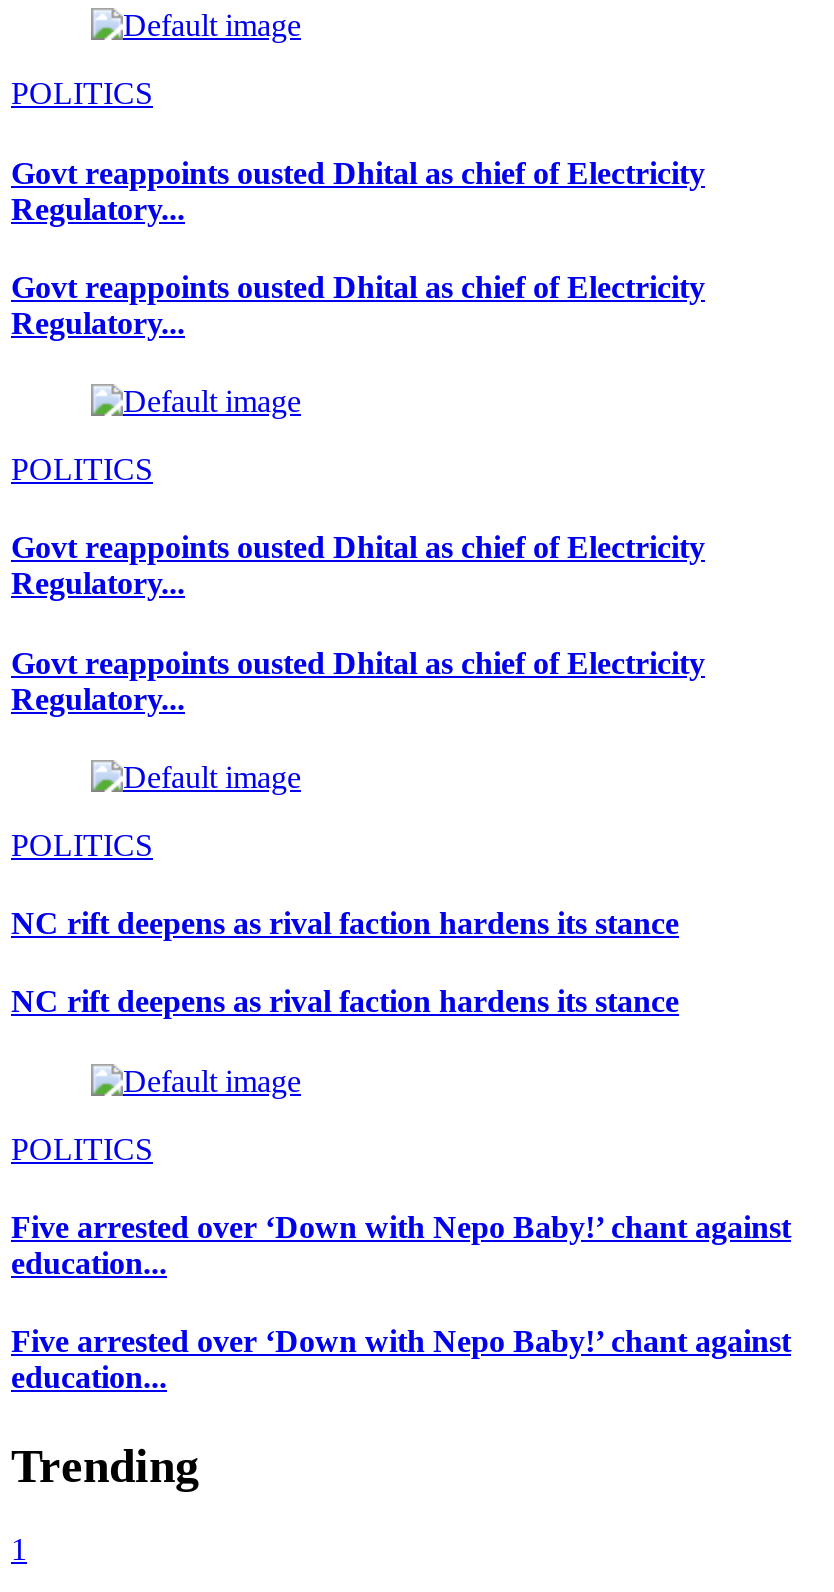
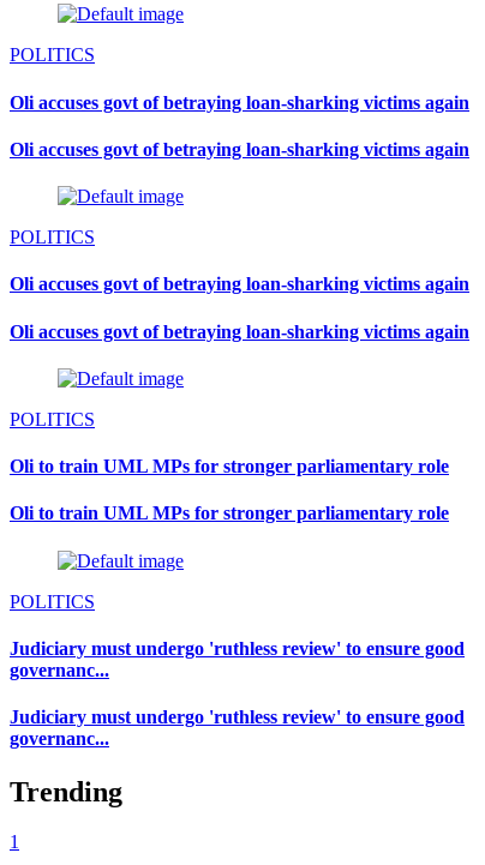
- Govt reappoints ousted Dhital as chief of Electricity
- Regulatory...
+ Oli accuses govt of betraying loan-sharking victims again

- Govt reappoints ousted Dhital as chief of Electricity
- Regulatory...
+ Oli accuses govt of betraying loan-sharking victims again

- Govt reappoints ousted Dhital as chief of Electricity
- Regulatory...
+ Oli accuses govt of betraying loan-sharking victims again

- Govt reappoints ousted Dhital as chief of Electricity
- Regulatory...
+ Oli accuses govt of betraying loan-sharking victims again

- NC rift deepens as rival faction hardens its stance
+ Oli to train UML MPs for stronger parliamentary role

- NC rift deepens as rival faction hardens its stance
+ Oli to train UML MPs for stronger parliamentary role

- Five arrested over ‘Down with Nepo Baby!’ chant against
- education...
+ Judiciary must undergo 'ruthless review' to ensure good
+ governanc...

- Five arrested over ‘Down with Nepo Baby!’ chant against
- education...
+ Judiciary must undergo 'ruthless review' to ensure good
+ governanc...
